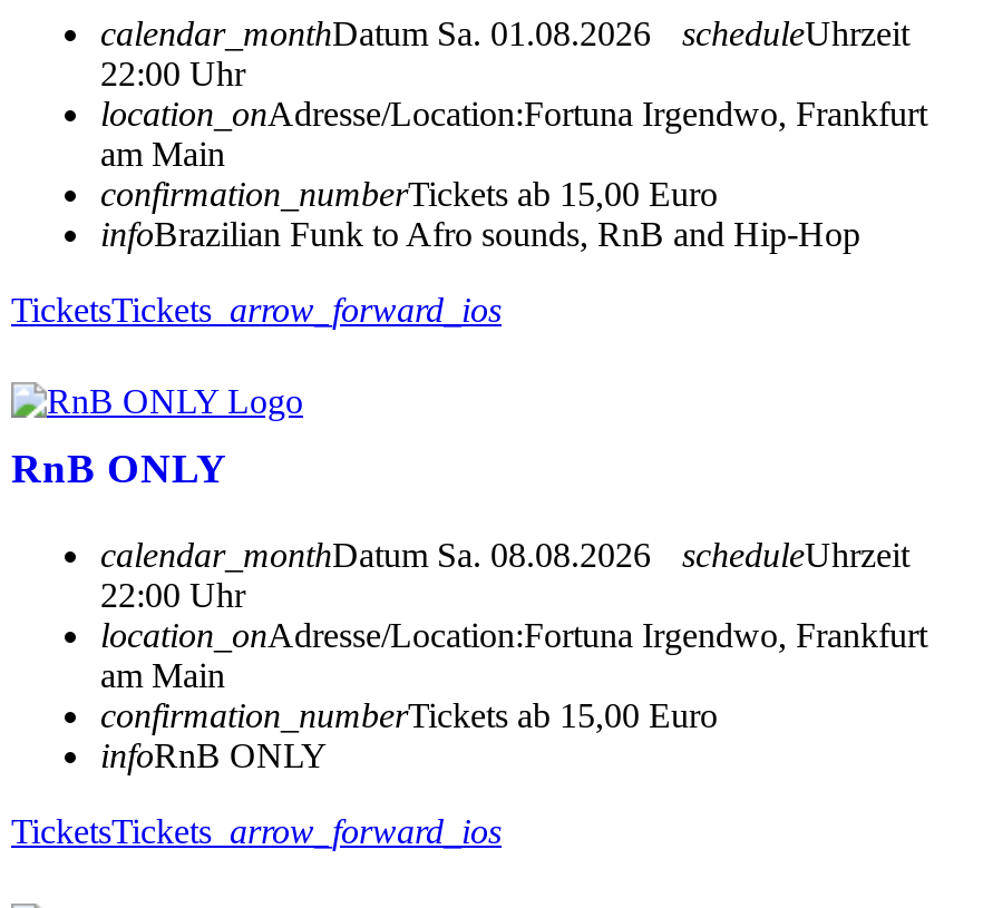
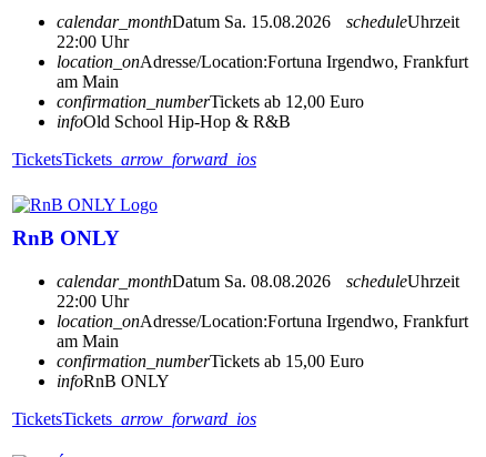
- calendar_monthDatum Sa. 01.08.2026
+ calendar_monthDatum Sa. 15.08.2026

- confirmation_numberTickets ab 15,00 Euro
- infoBrazilian Funk to Afro sounds, RnB and Hip-Hop
+ confirmation_numberTickets ab 12,00 Euro
+ infoOld School Hip-Hop & R&B
